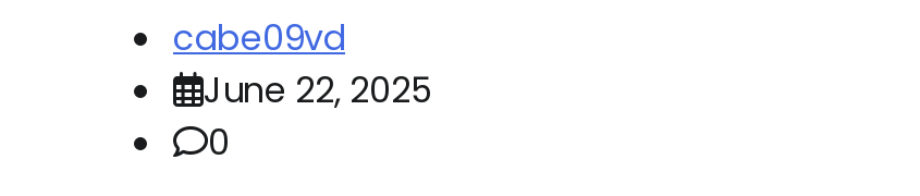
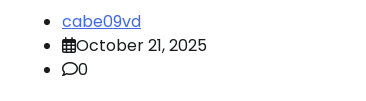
- June 22, 2025
+ October 21, 2025
